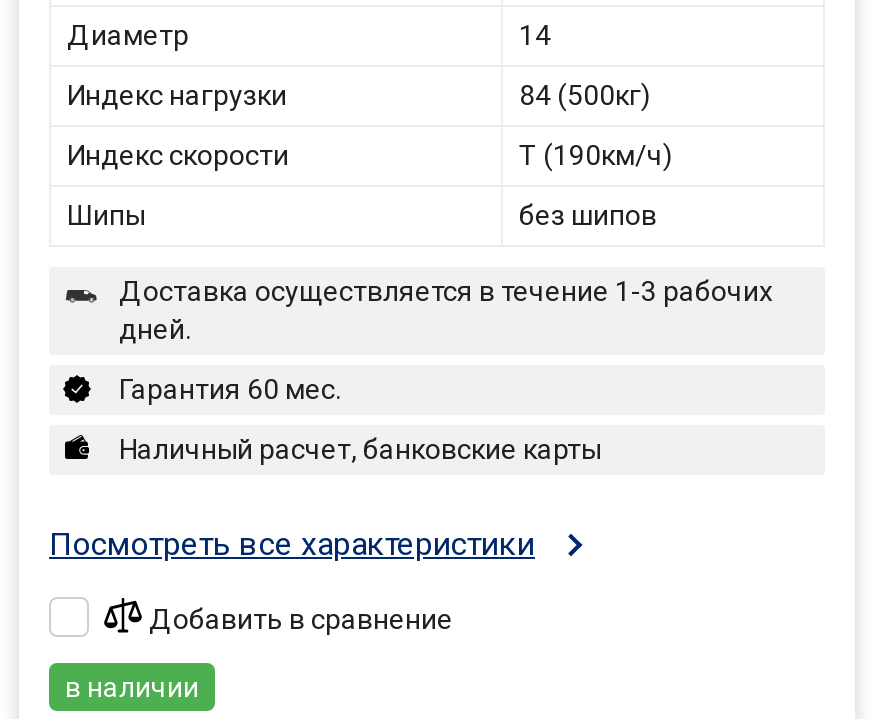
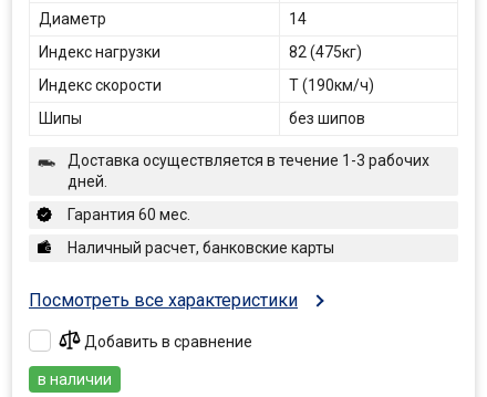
- 84 (500кг)
+ 82 (475кг)
